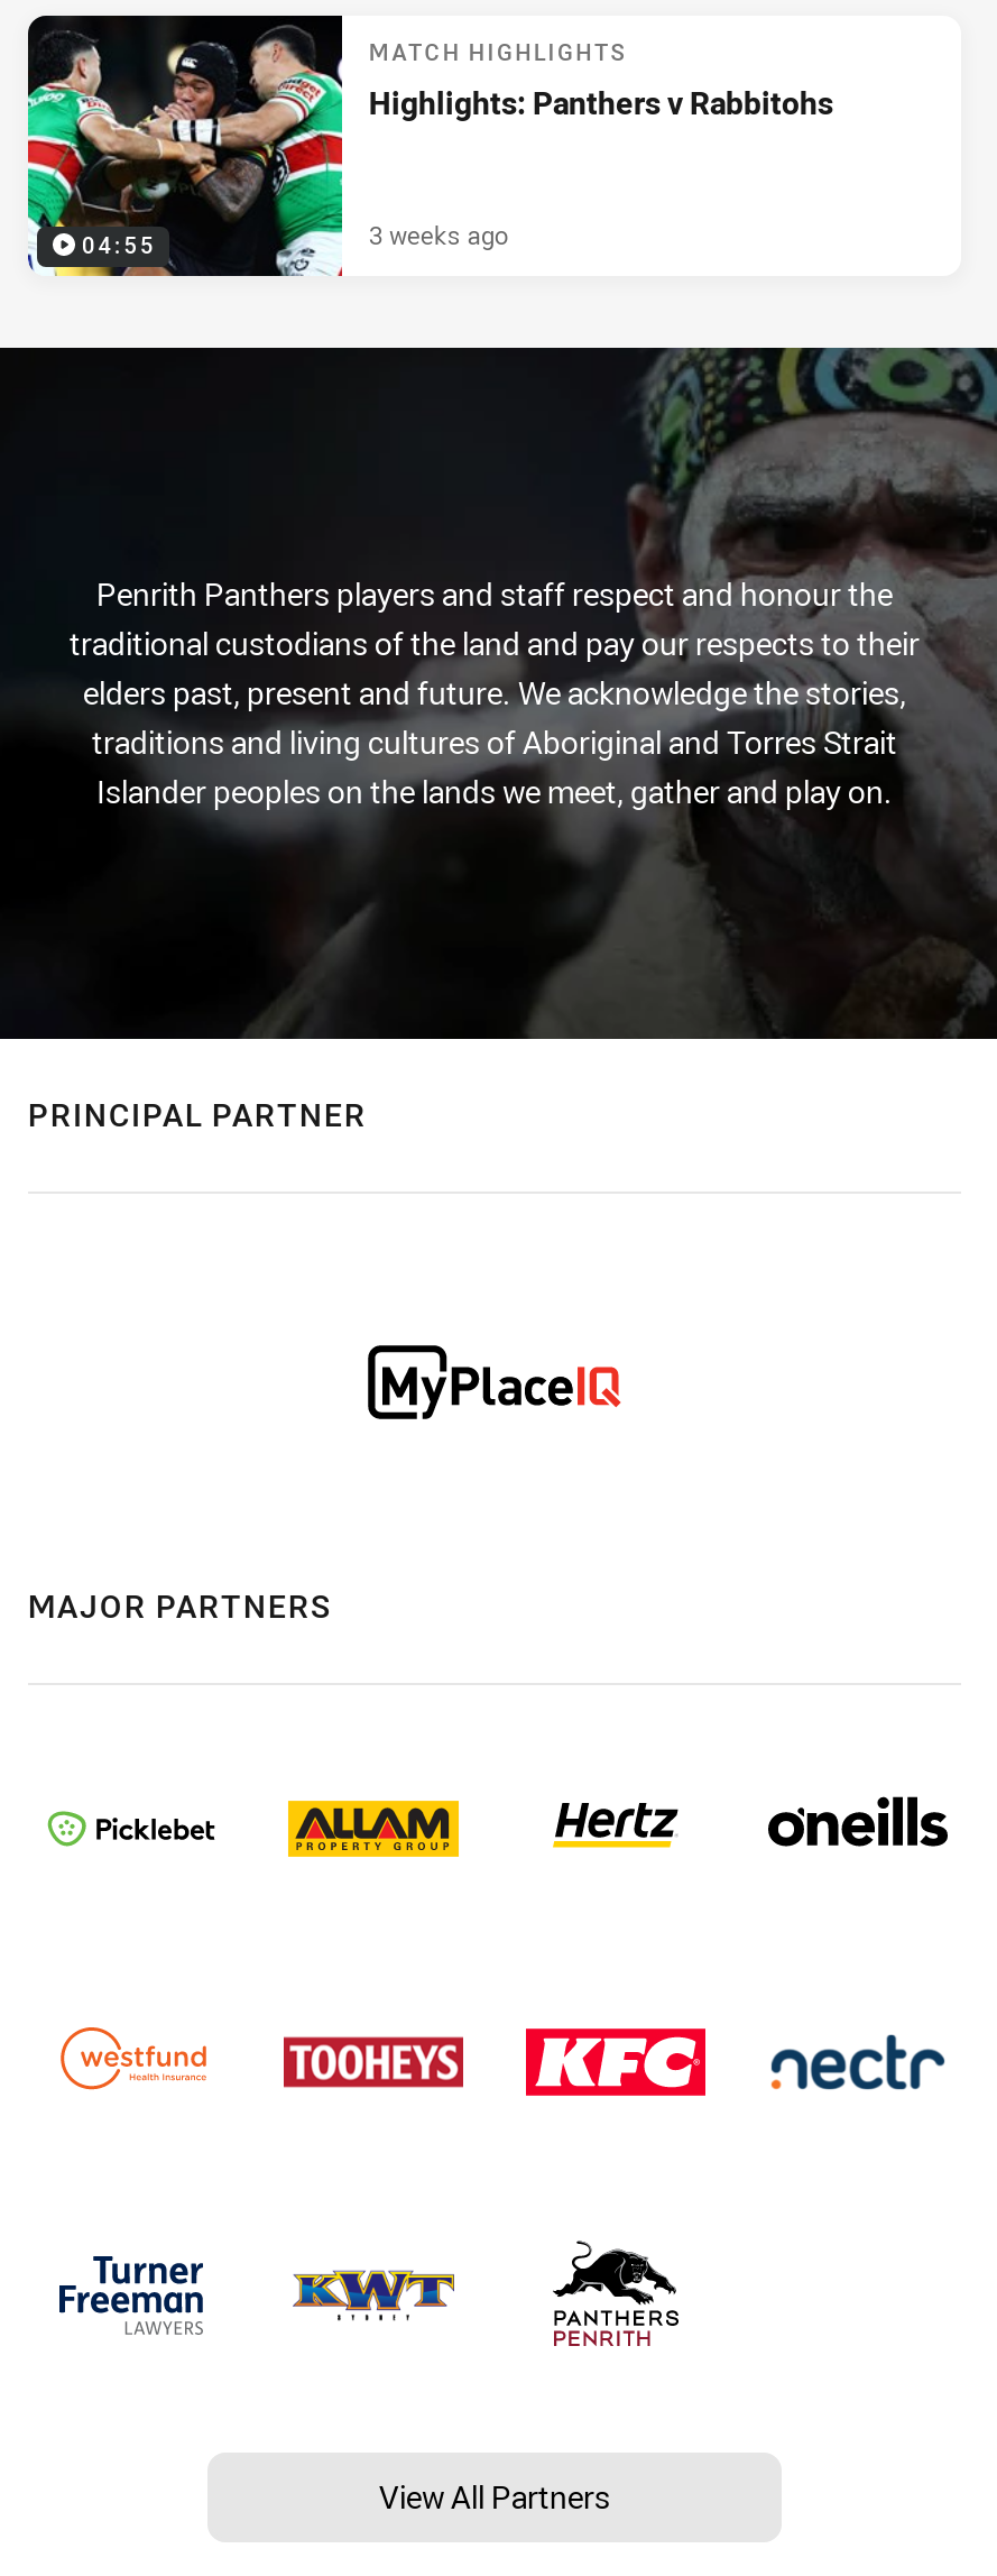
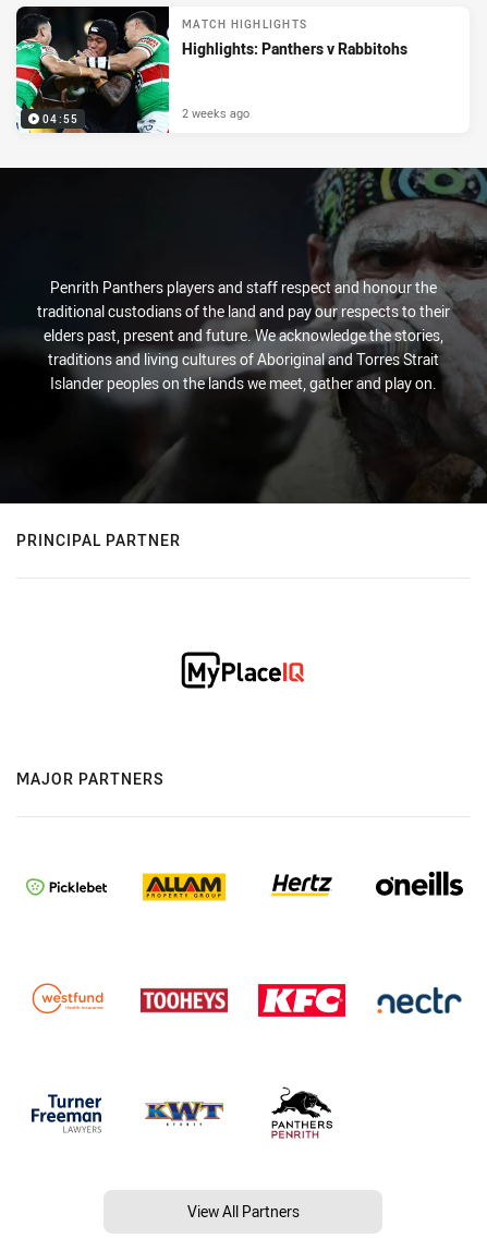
- 3 weeks ago
+ 2 weeks ago
